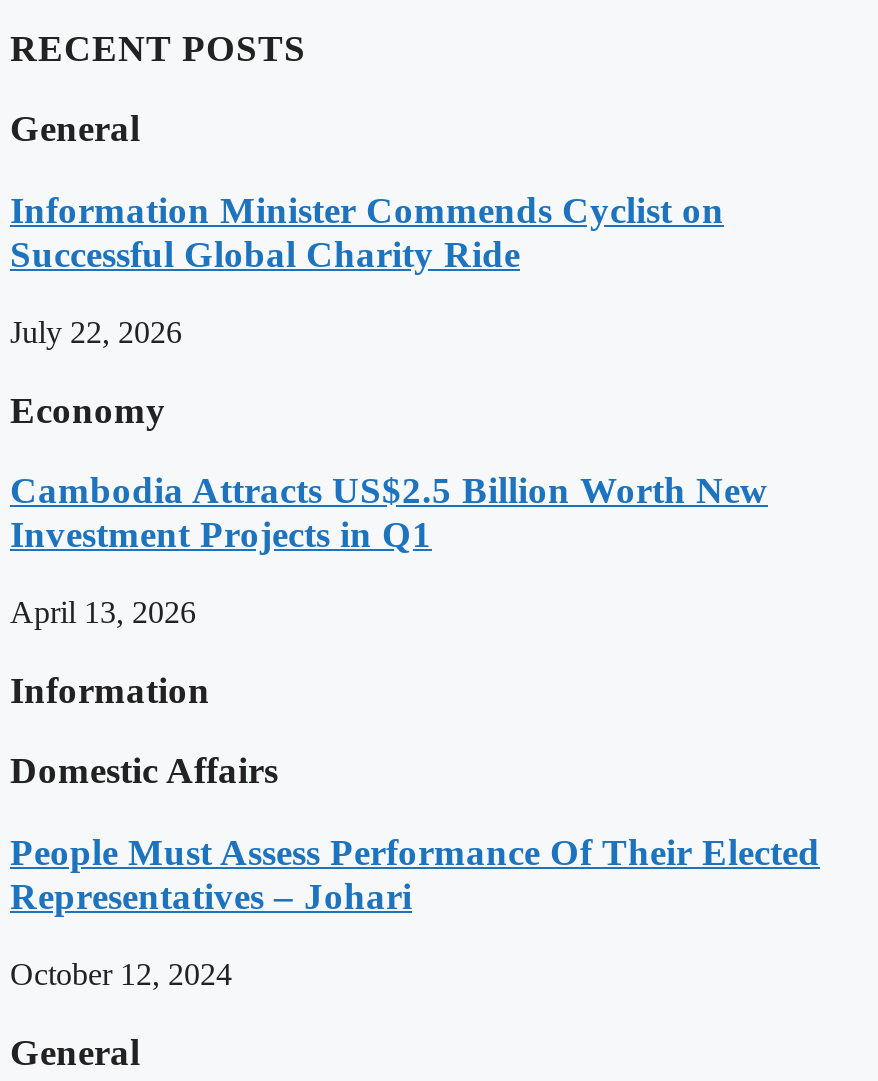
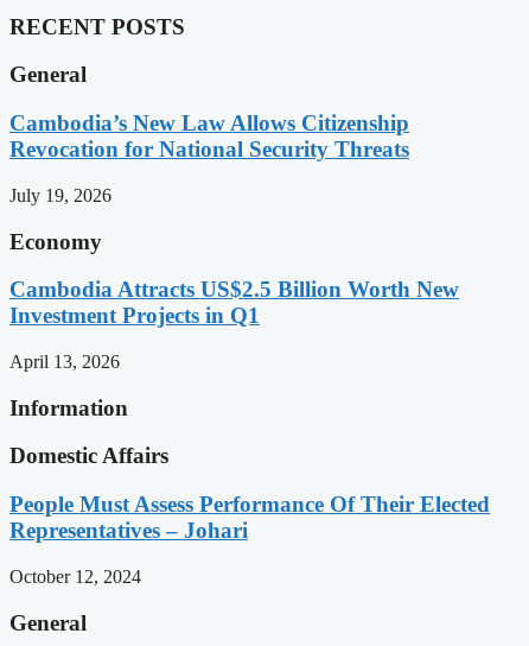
- Information Minister Commends Cyclist on
- Successful Global Charity Ride
+ Cambodia’s New Law Allows Citizenship
+ Revocation for National Security Threats

- July 22, 2026
+ July 19, 2026
